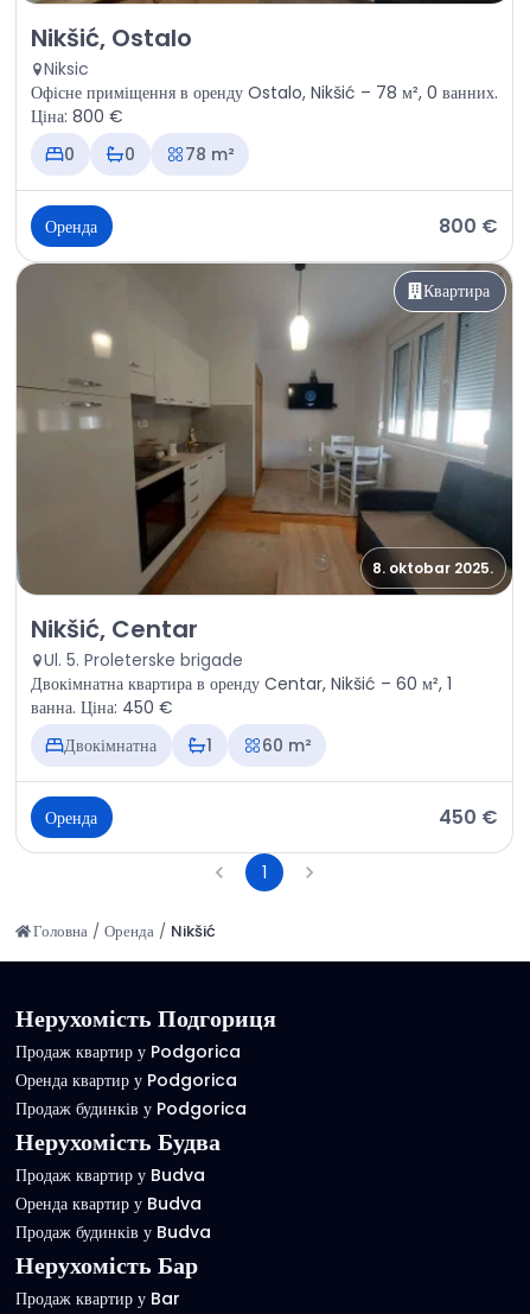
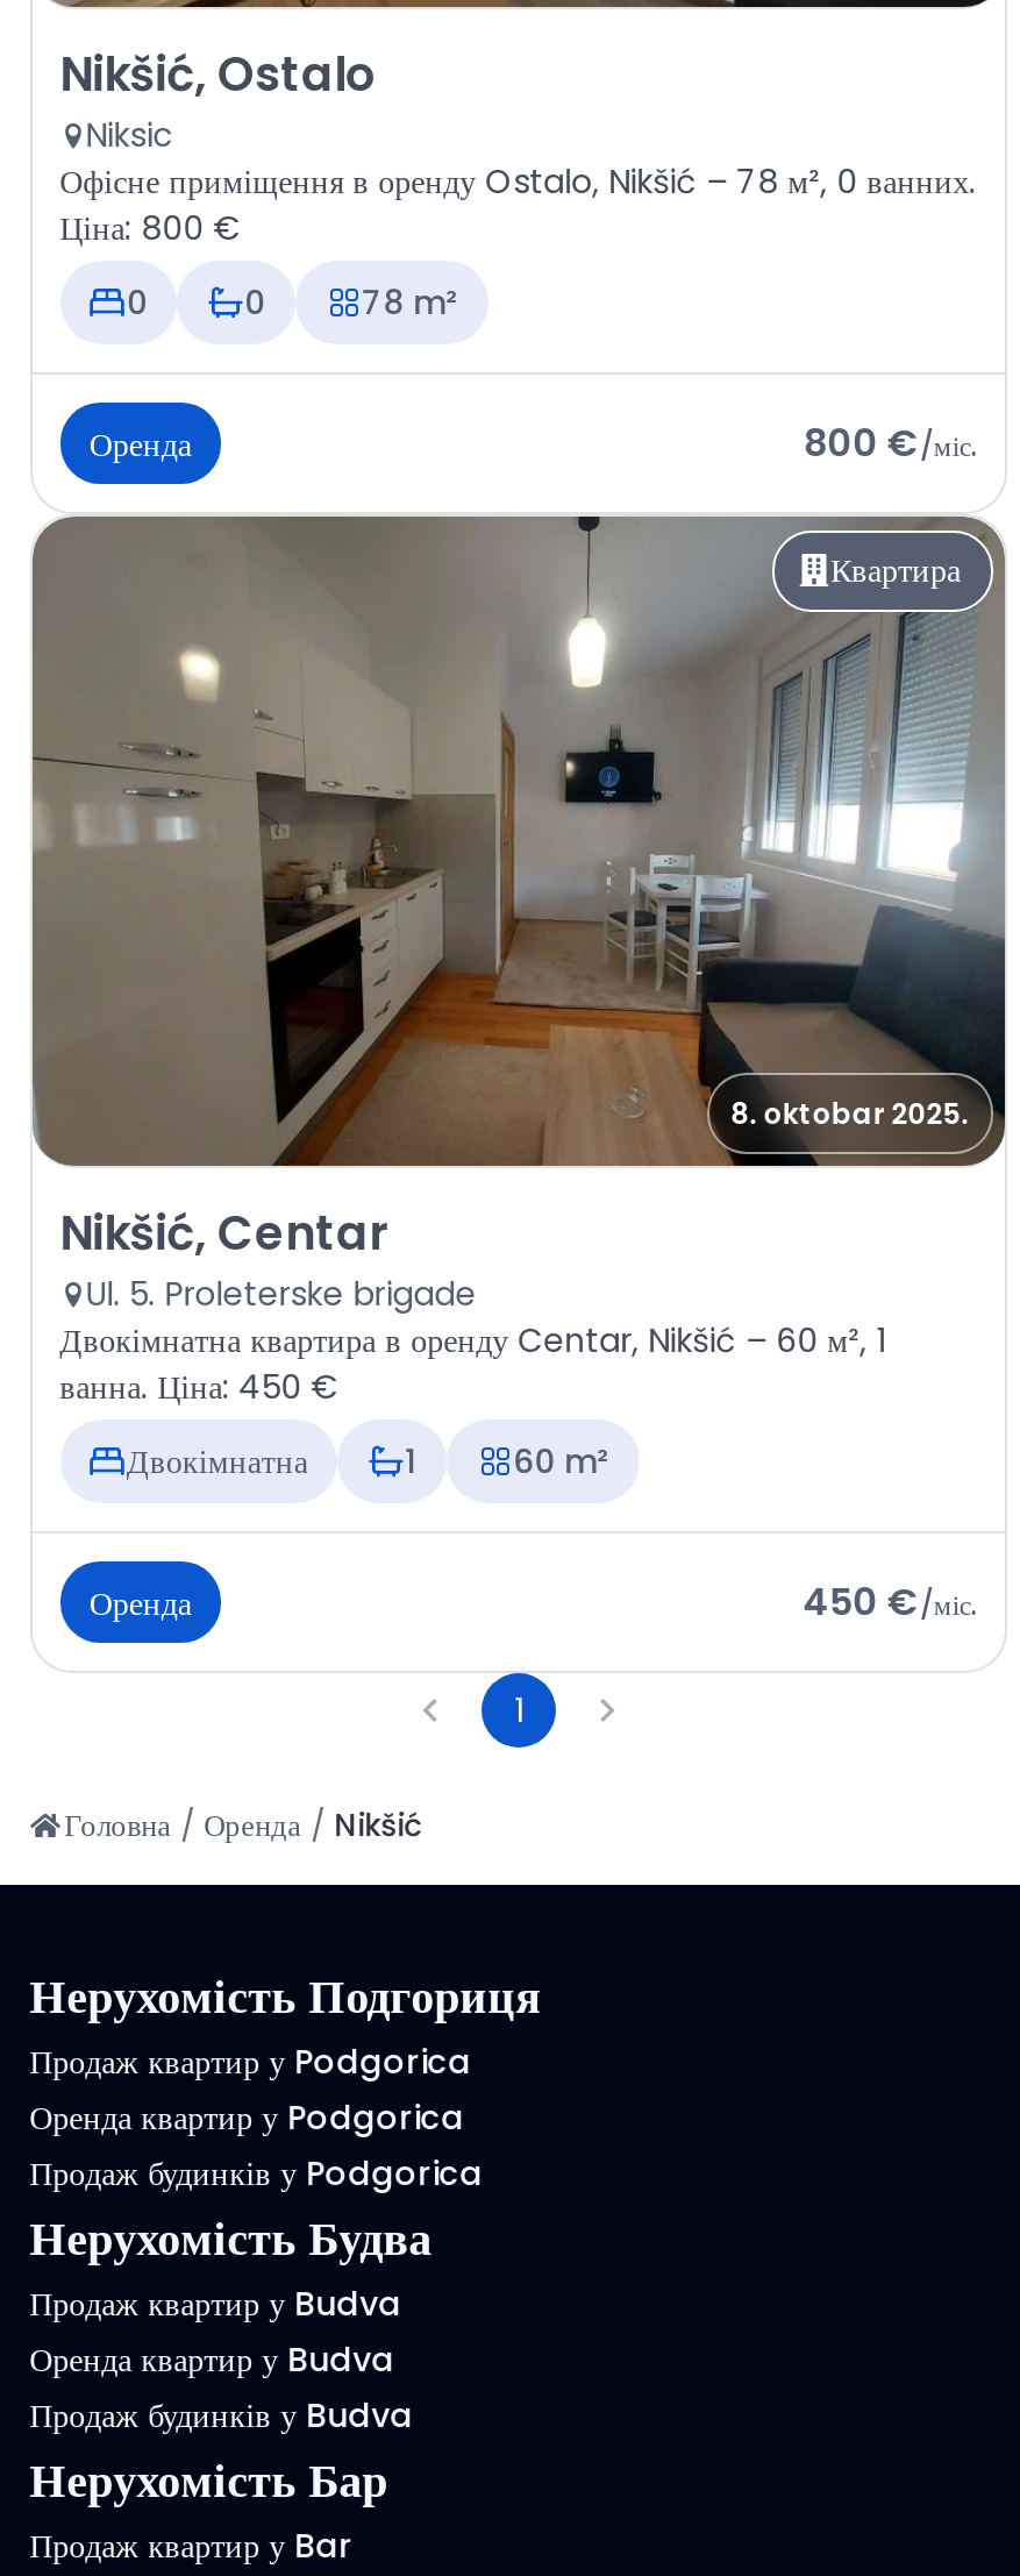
- 800 €
+ 800 €/міс.

- 450 €
+ 450 €/міс.
